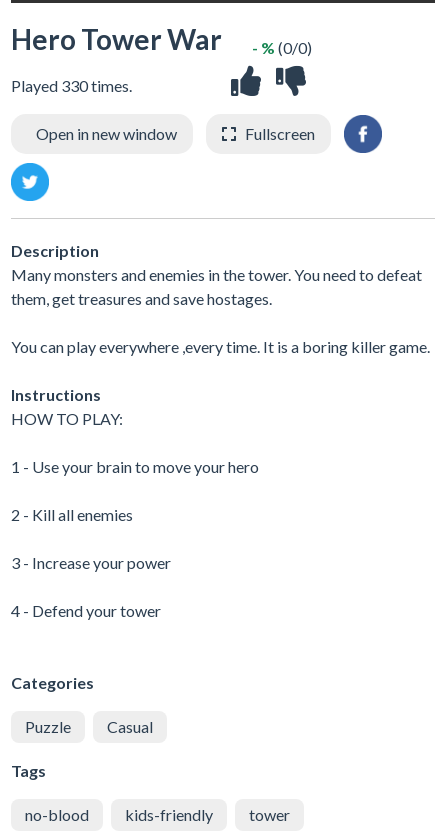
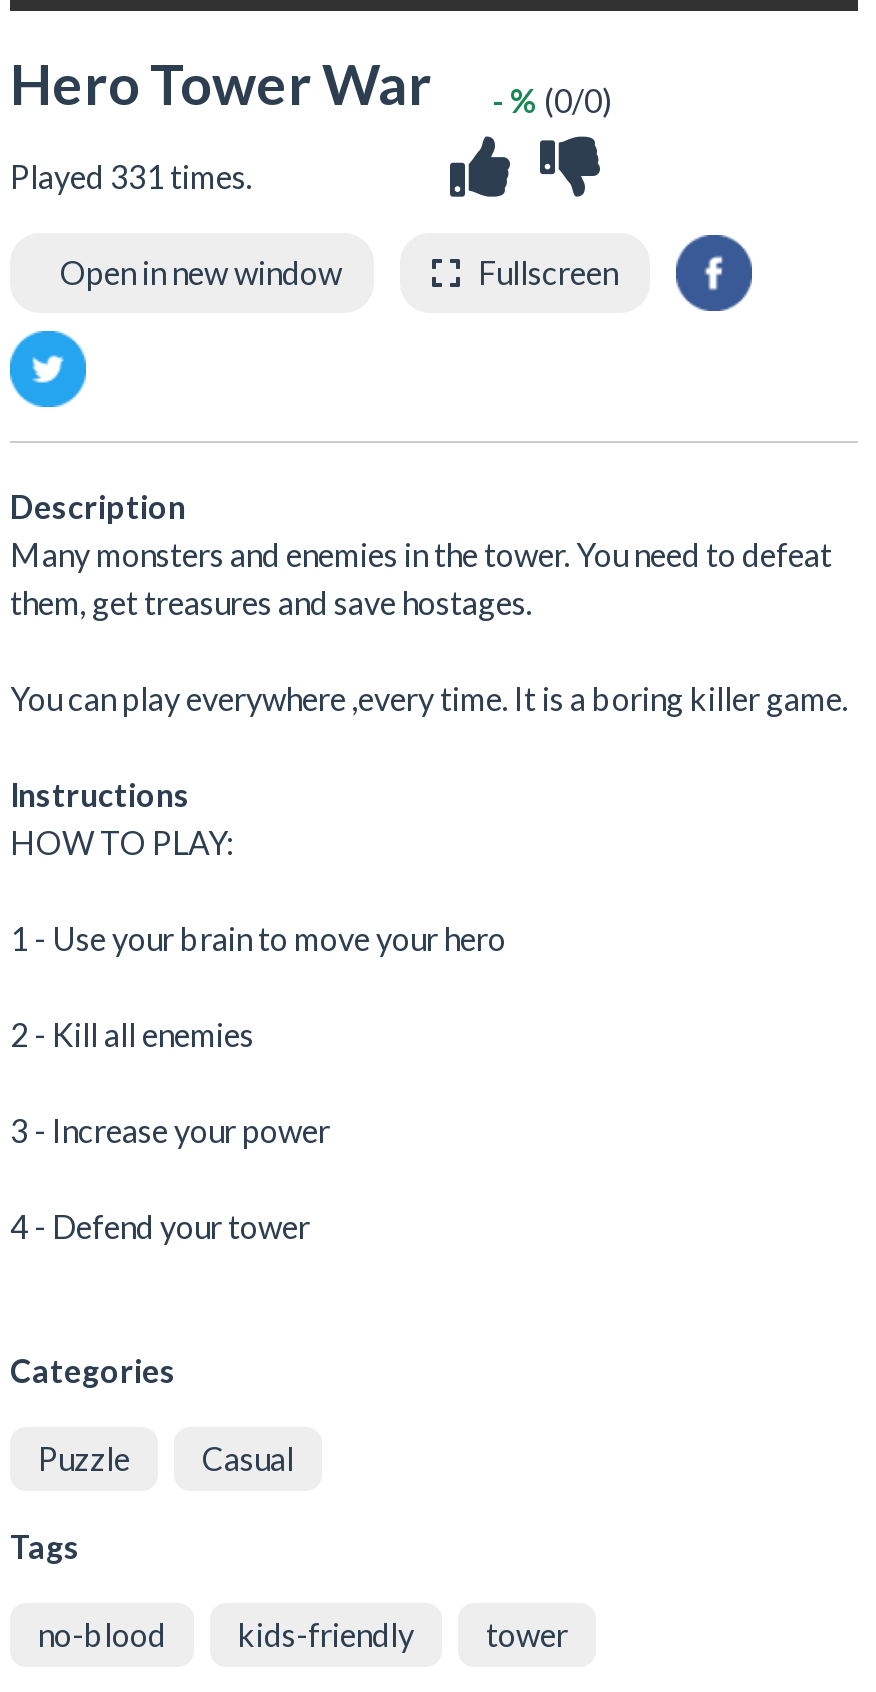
- Played 330 times.
+ Played 331 times.
